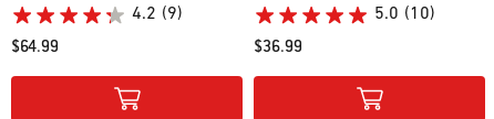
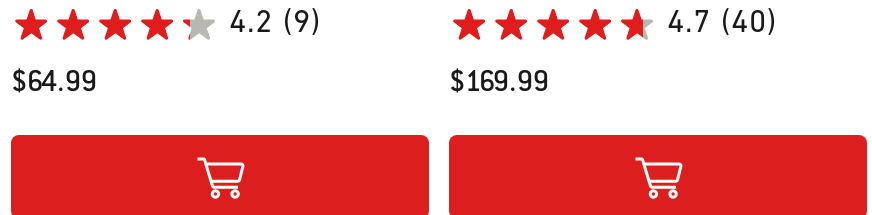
- 5.0 (10)
+ 4.7 (40)

- $36.99
+ $169.99
